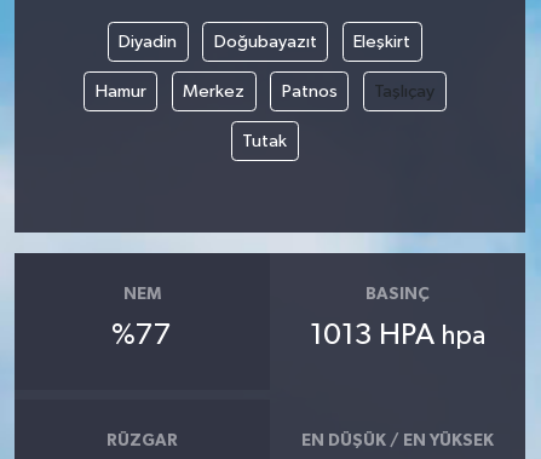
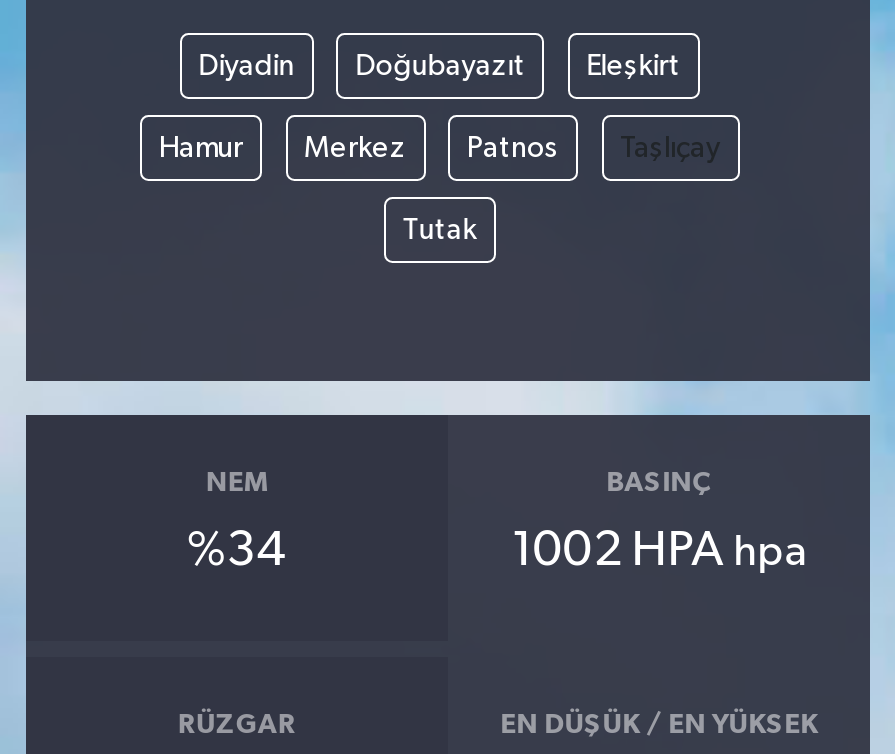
- %77
+ %34

- 1013 HPA hpa
+ 1002 HPA hpa
